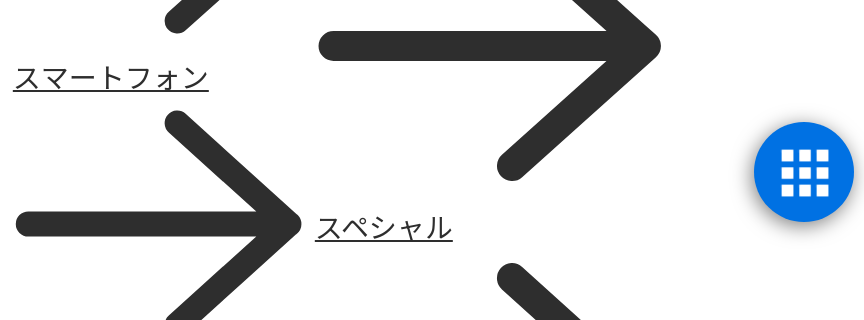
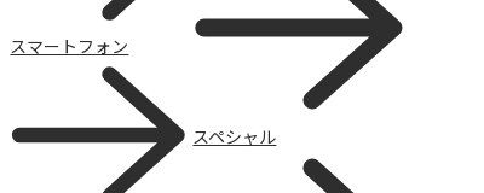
- [image]
